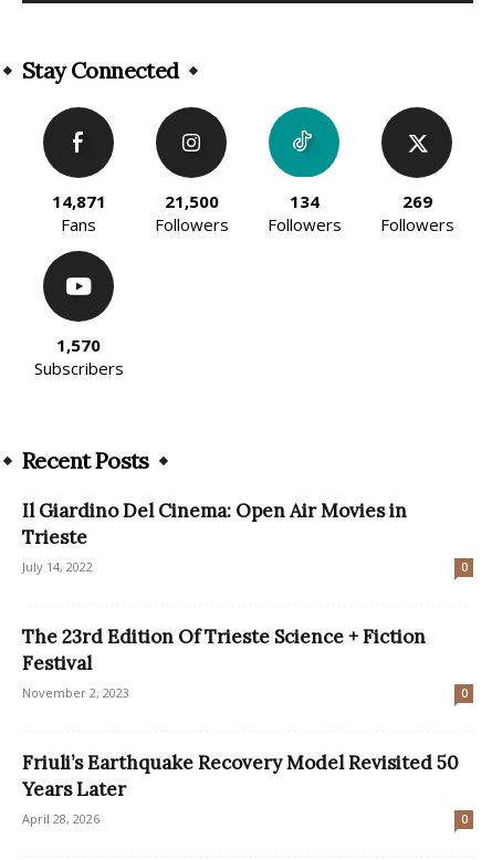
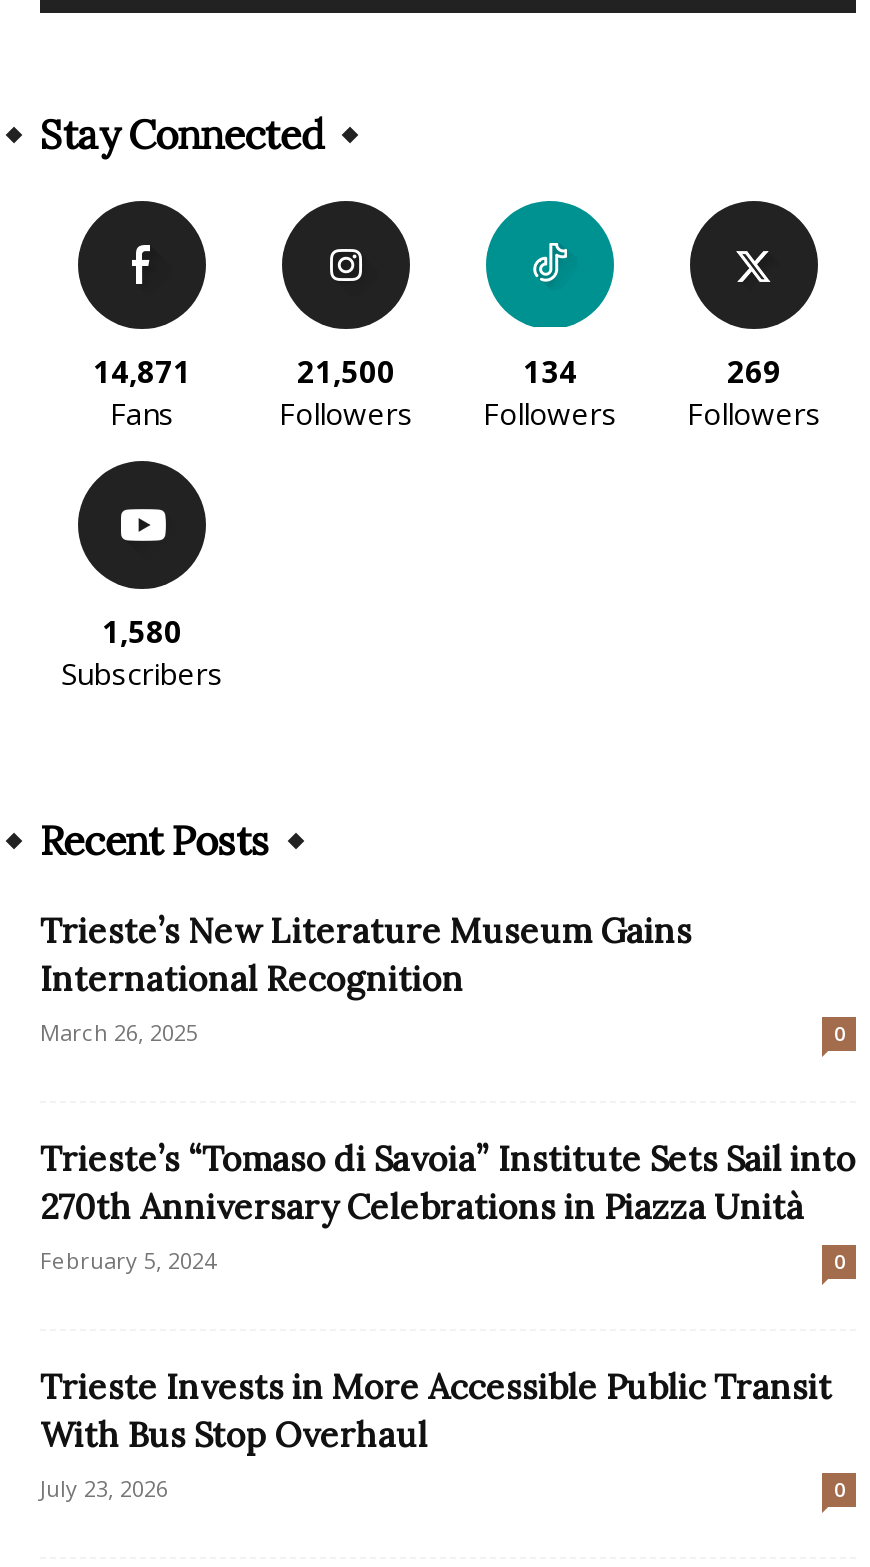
- 1,570
+ 1,580

- Il Giardino Del Cinema: Open Air Movies in
- Trieste
- July 14, 2022
+ Trieste’s New Literature Museum Gains
+ International Recognition
+ March 26, 2025

- The 23rd Edition Of Trieste Science + Fiction
- Festival
- November 2, 2023
+ Trieste’s “Tomaso di Savoia” Institute Sets Sail into
+ 270th Anniversary Celebrations in Piazza Unità
+ February 5, 2024

- Friuli’s Earthquake Recovery Model Revisited 50
- Years Later
- April 28, 2026
+ Trieste Invests in More Accessible Public Transit
+ With Bus Stop Overhaul
+ July 23, 2026
